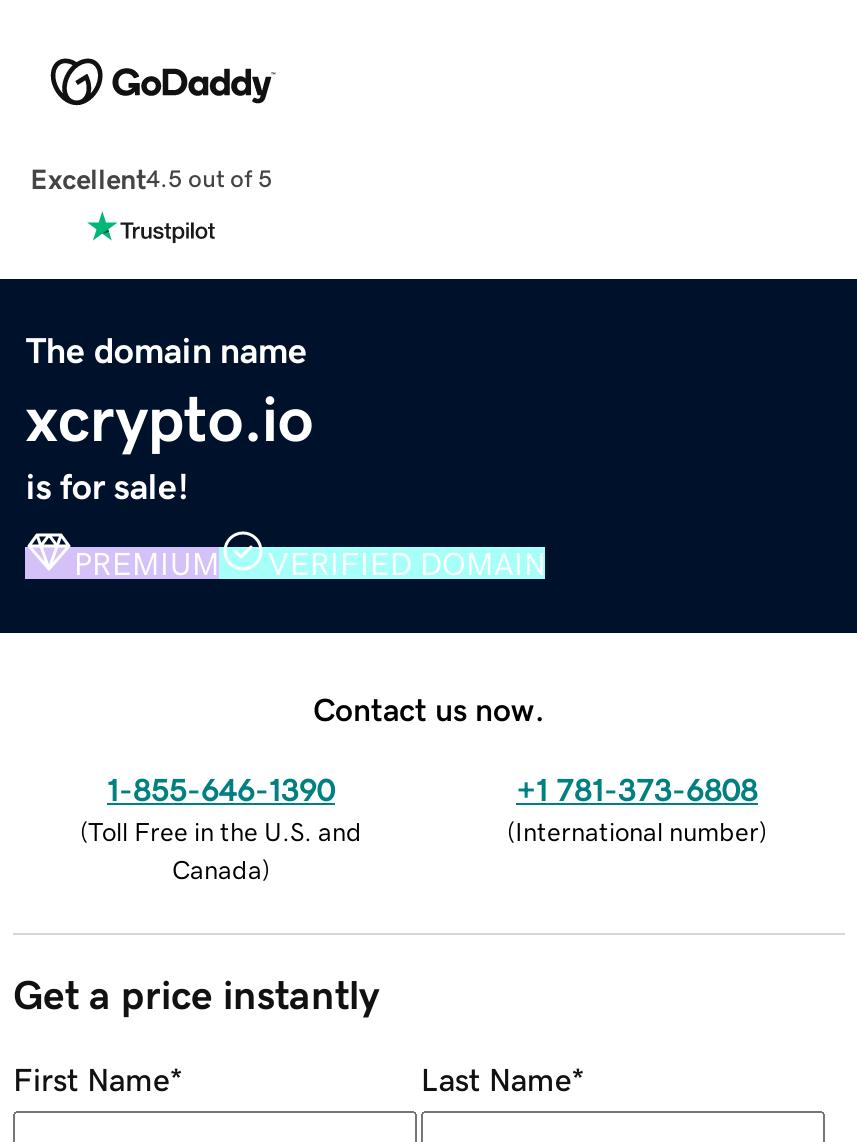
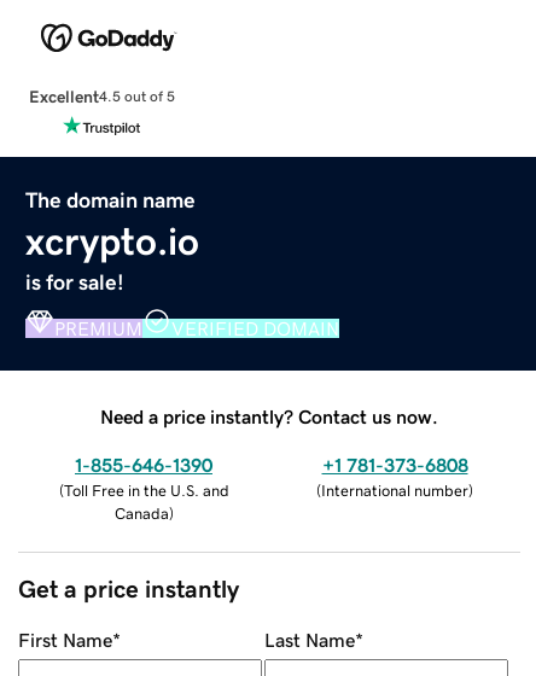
- Contact us now.
+ Need a price instantly? Contact us now.
